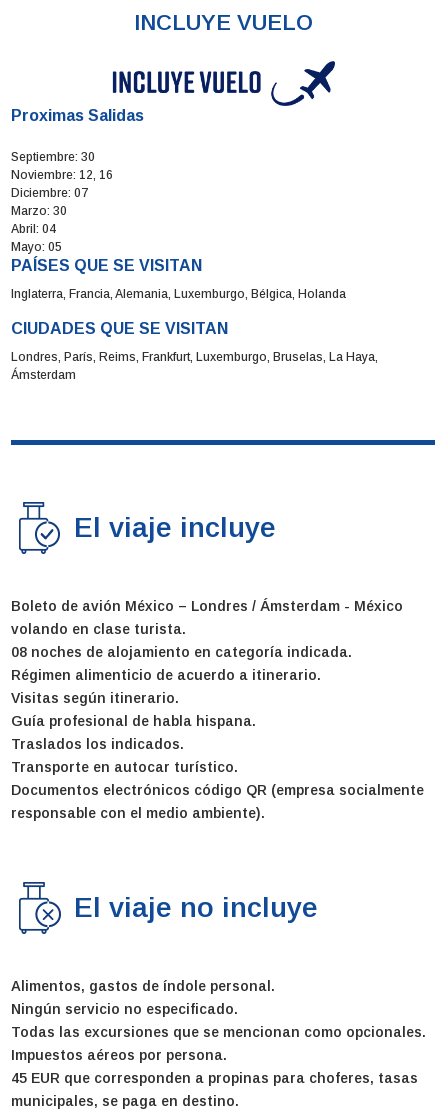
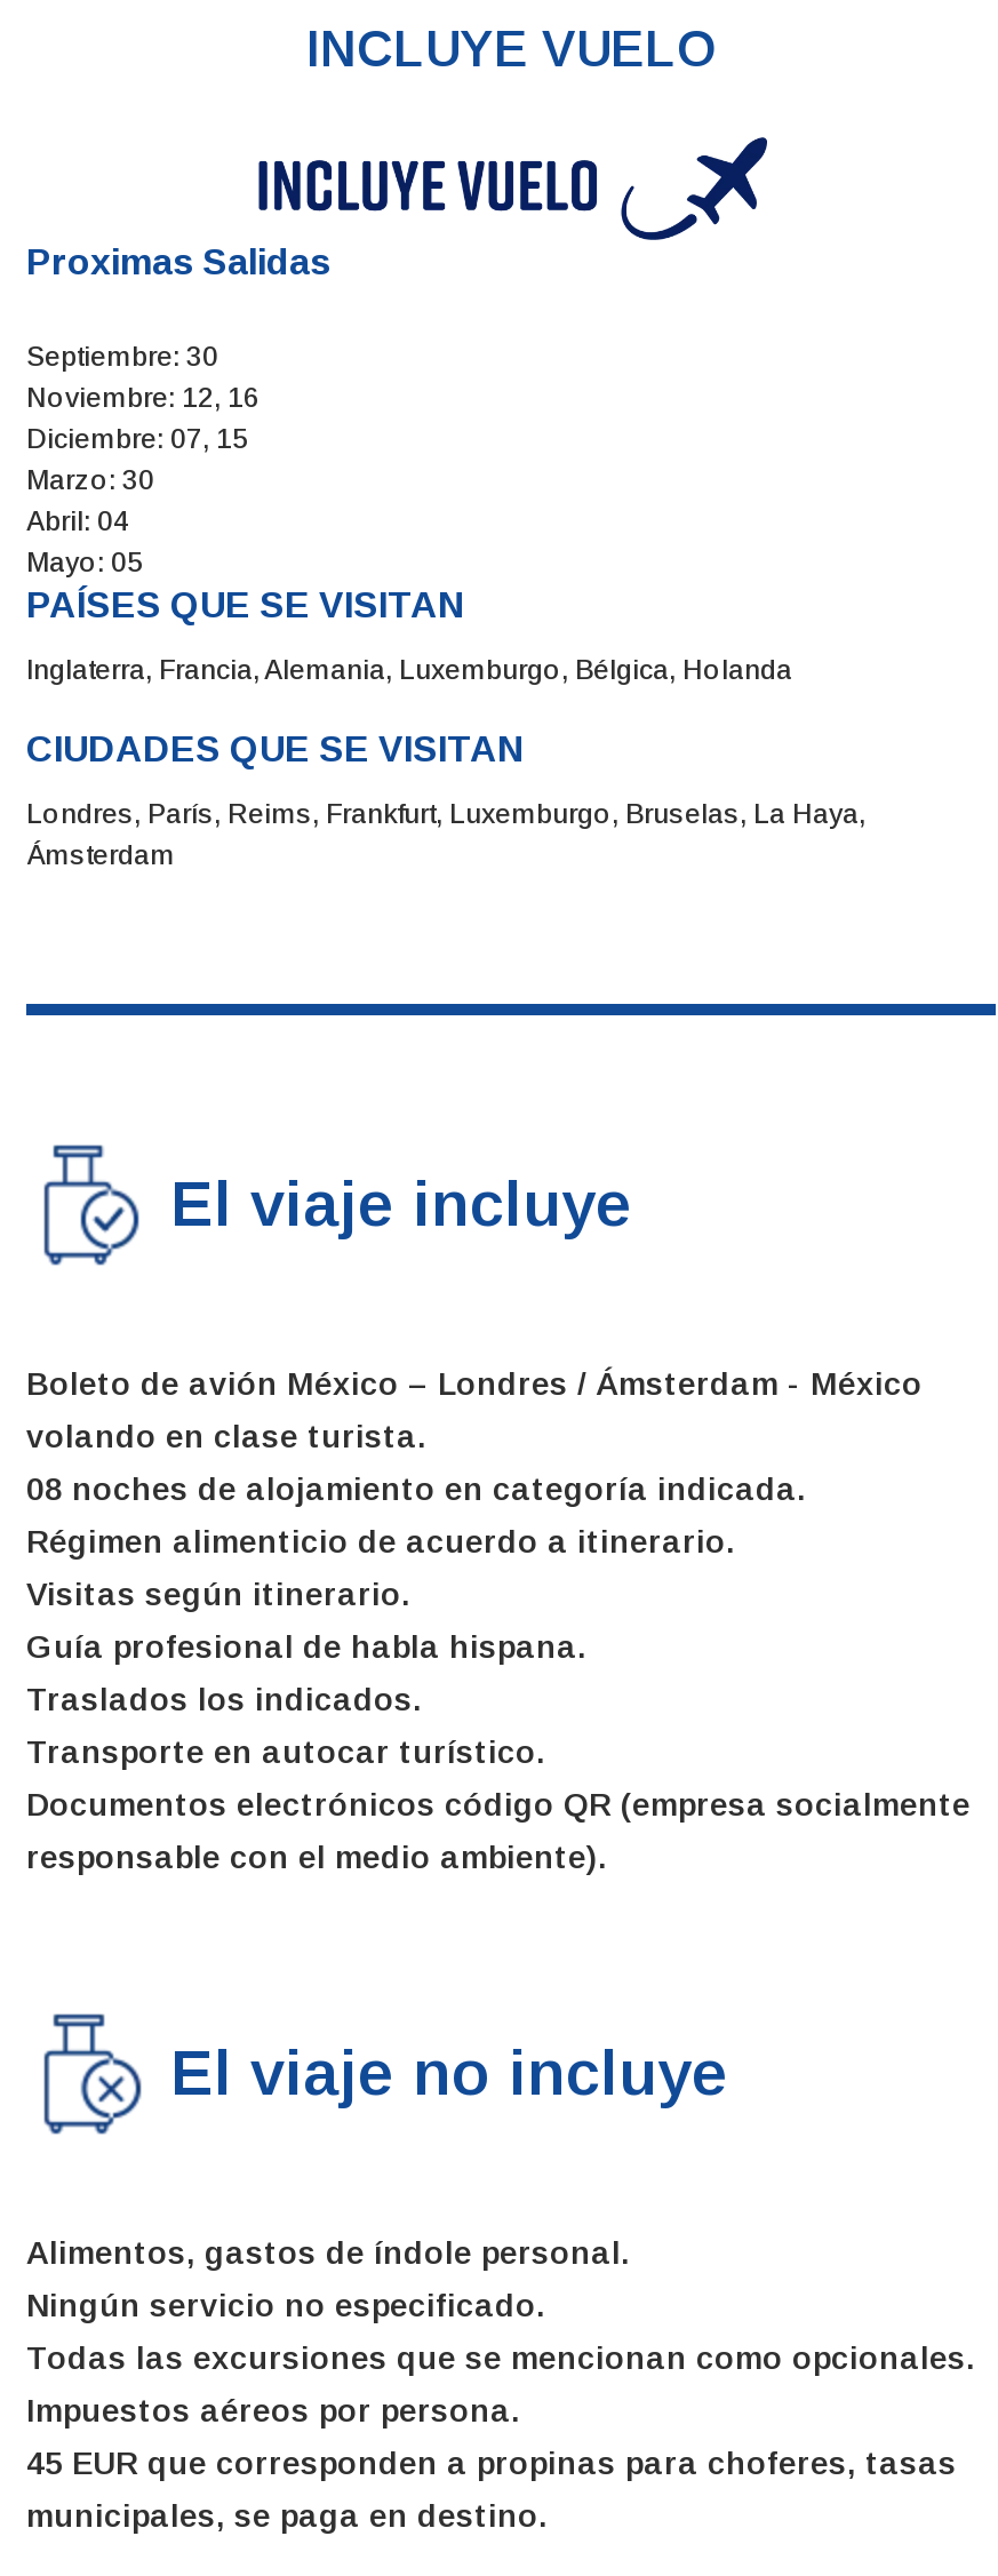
- Diciembre: 07
+ Diciembre: 07, 15
